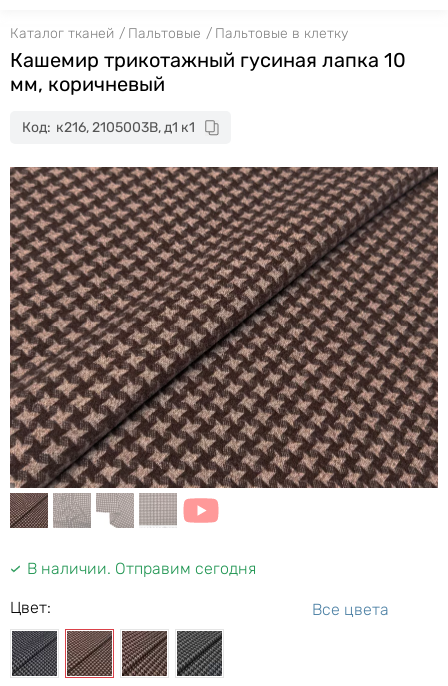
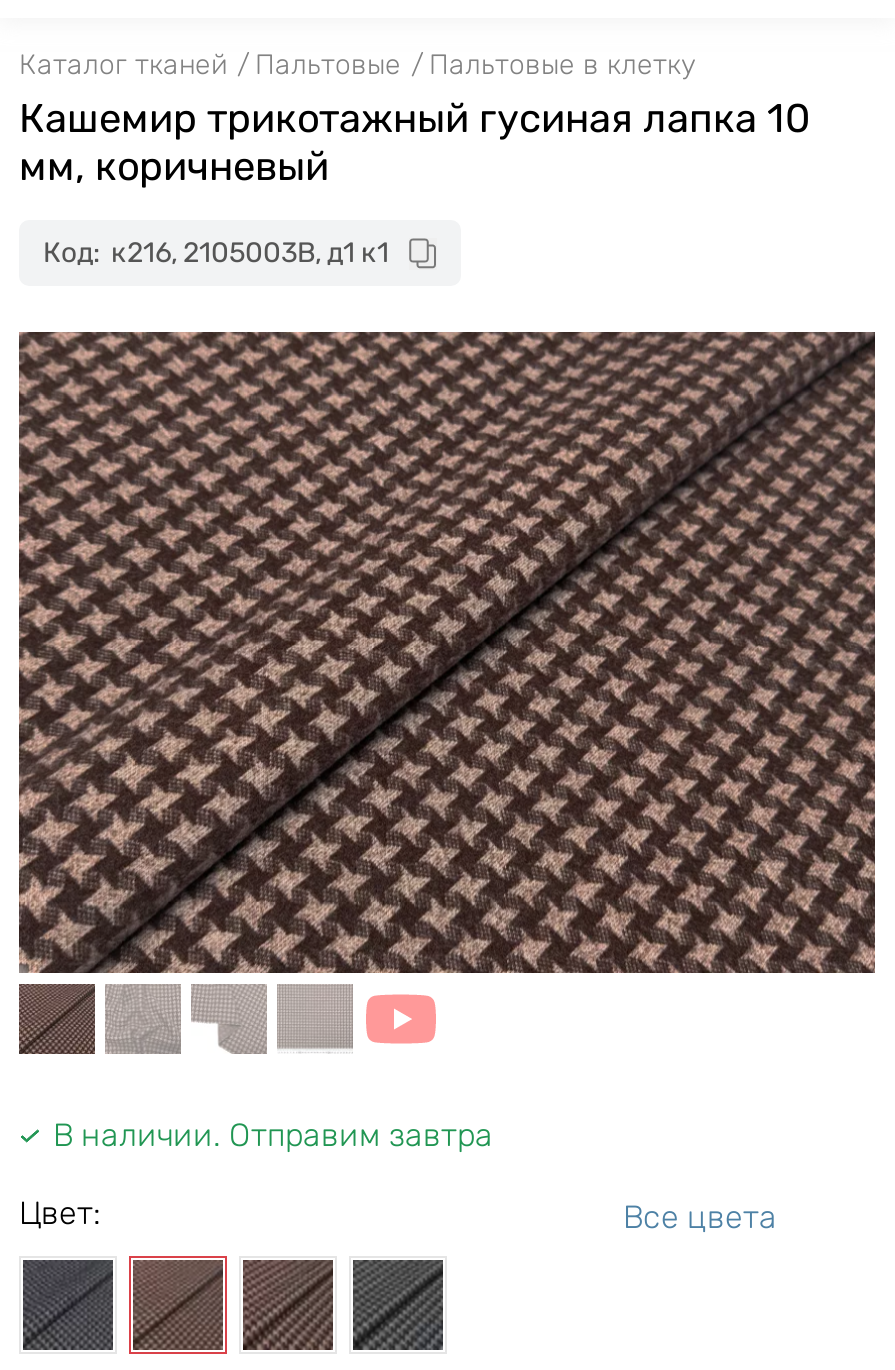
- В наличии. Отправим сегодня
+ В наличии. Отправим завтра
